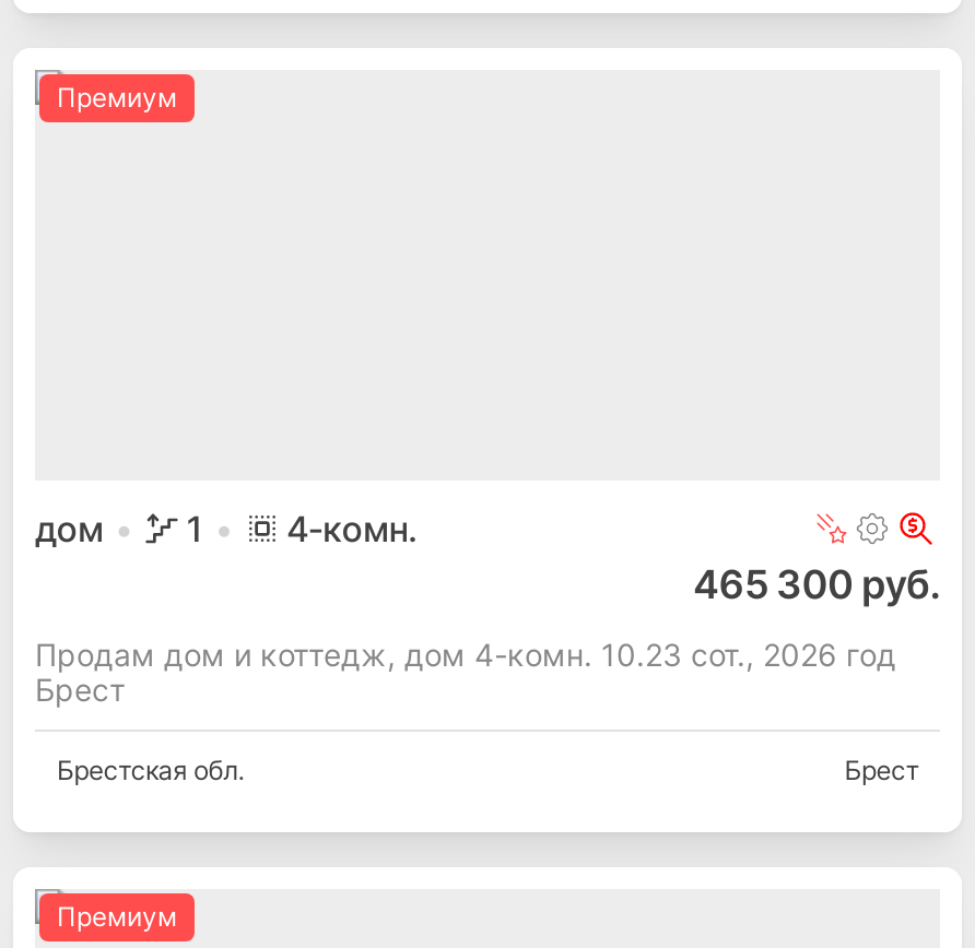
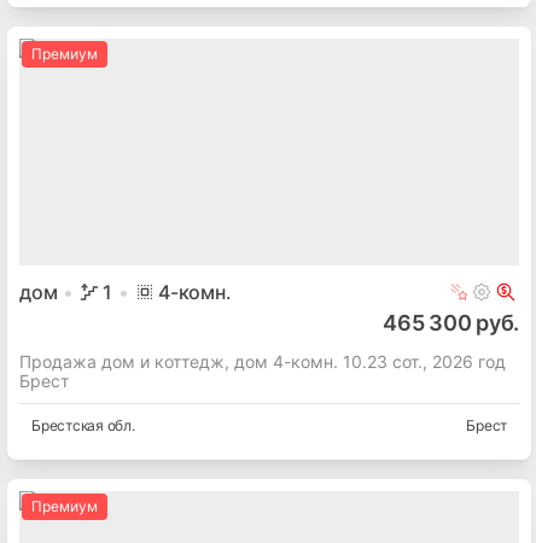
- Продам дом и коттедж, дом 4-комн. 10.23 сот., 2026 год
+ Продажа дом и коттедж, дом 4-комн. 10.23 сот., 2026 год
